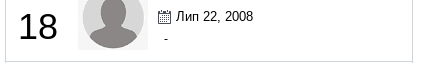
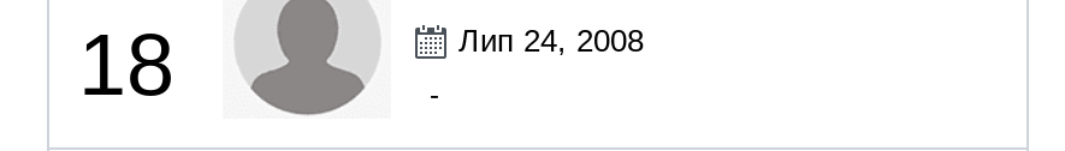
- Лип 22, 2008
+ Лип 24, 2008
